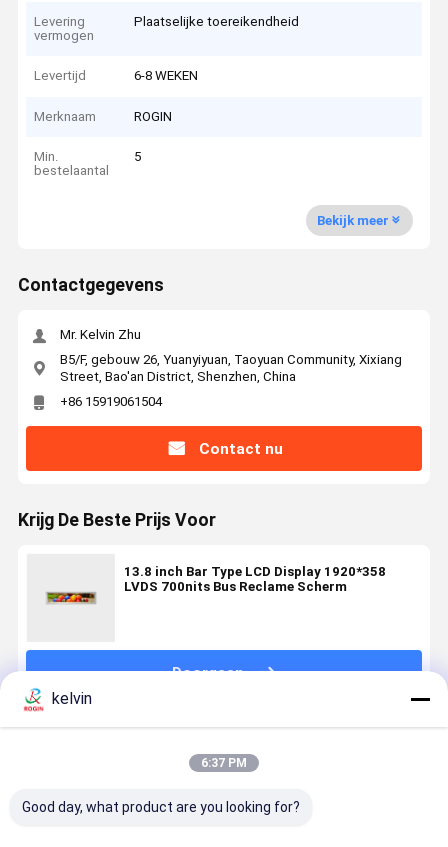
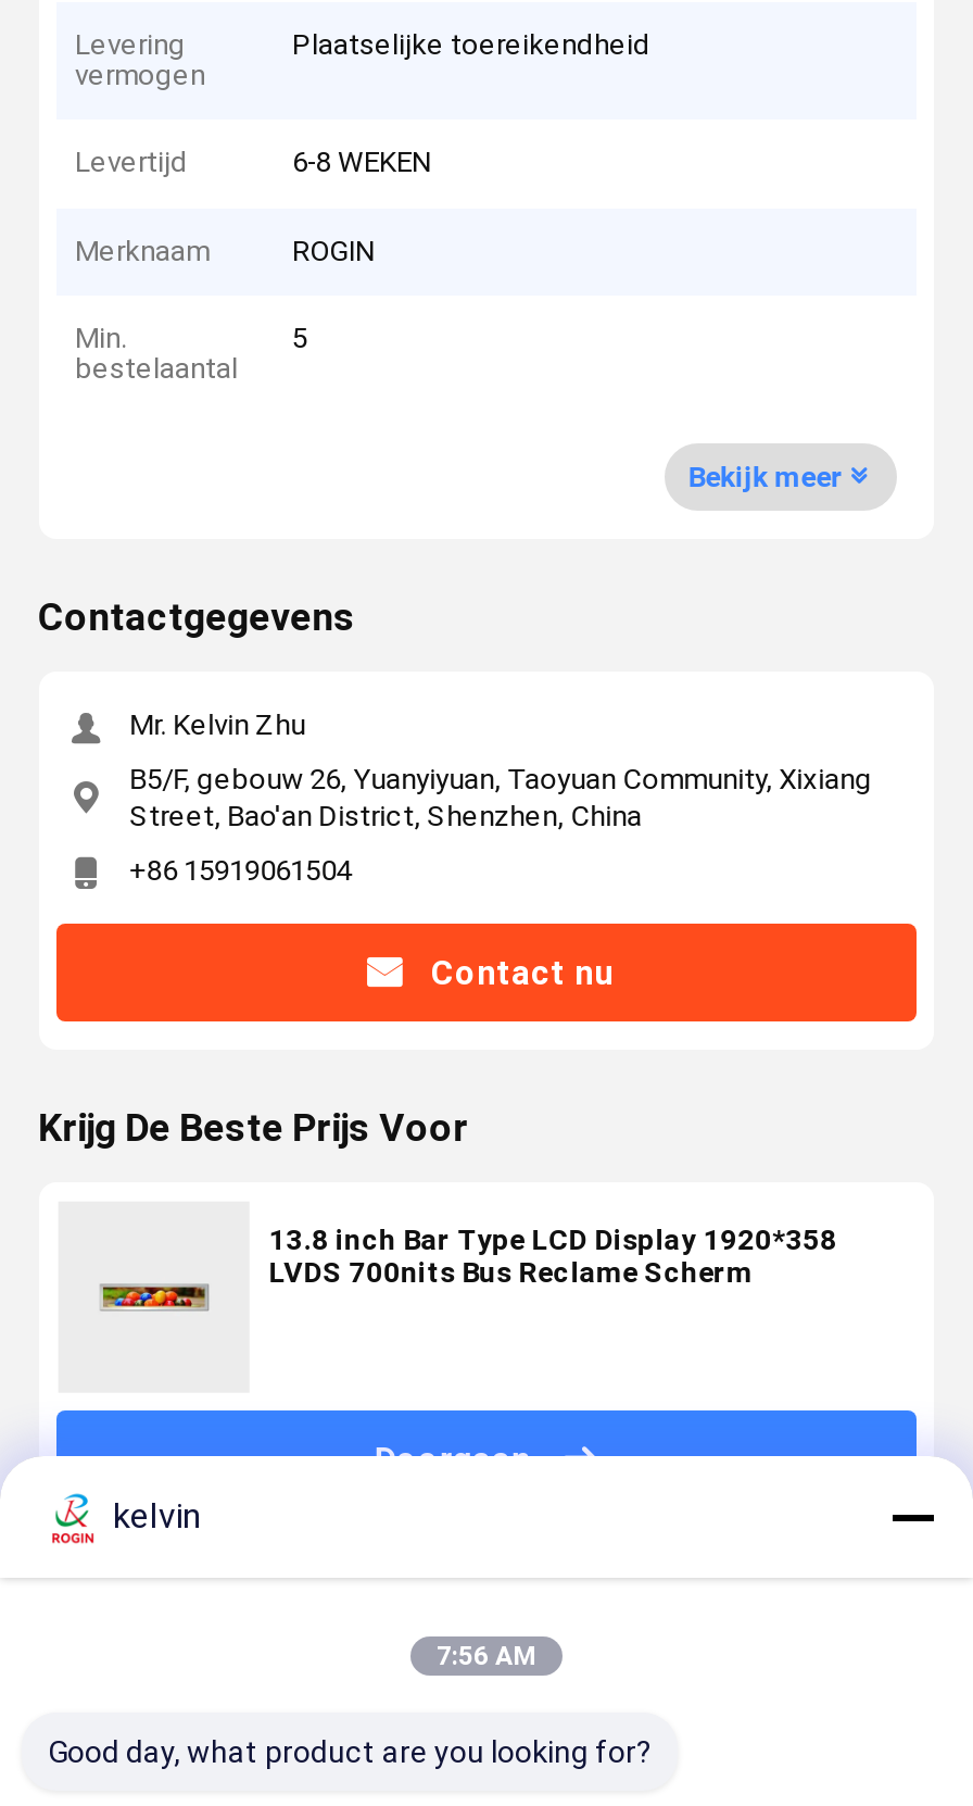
- 6:37 PM
+ 7:56 AM
